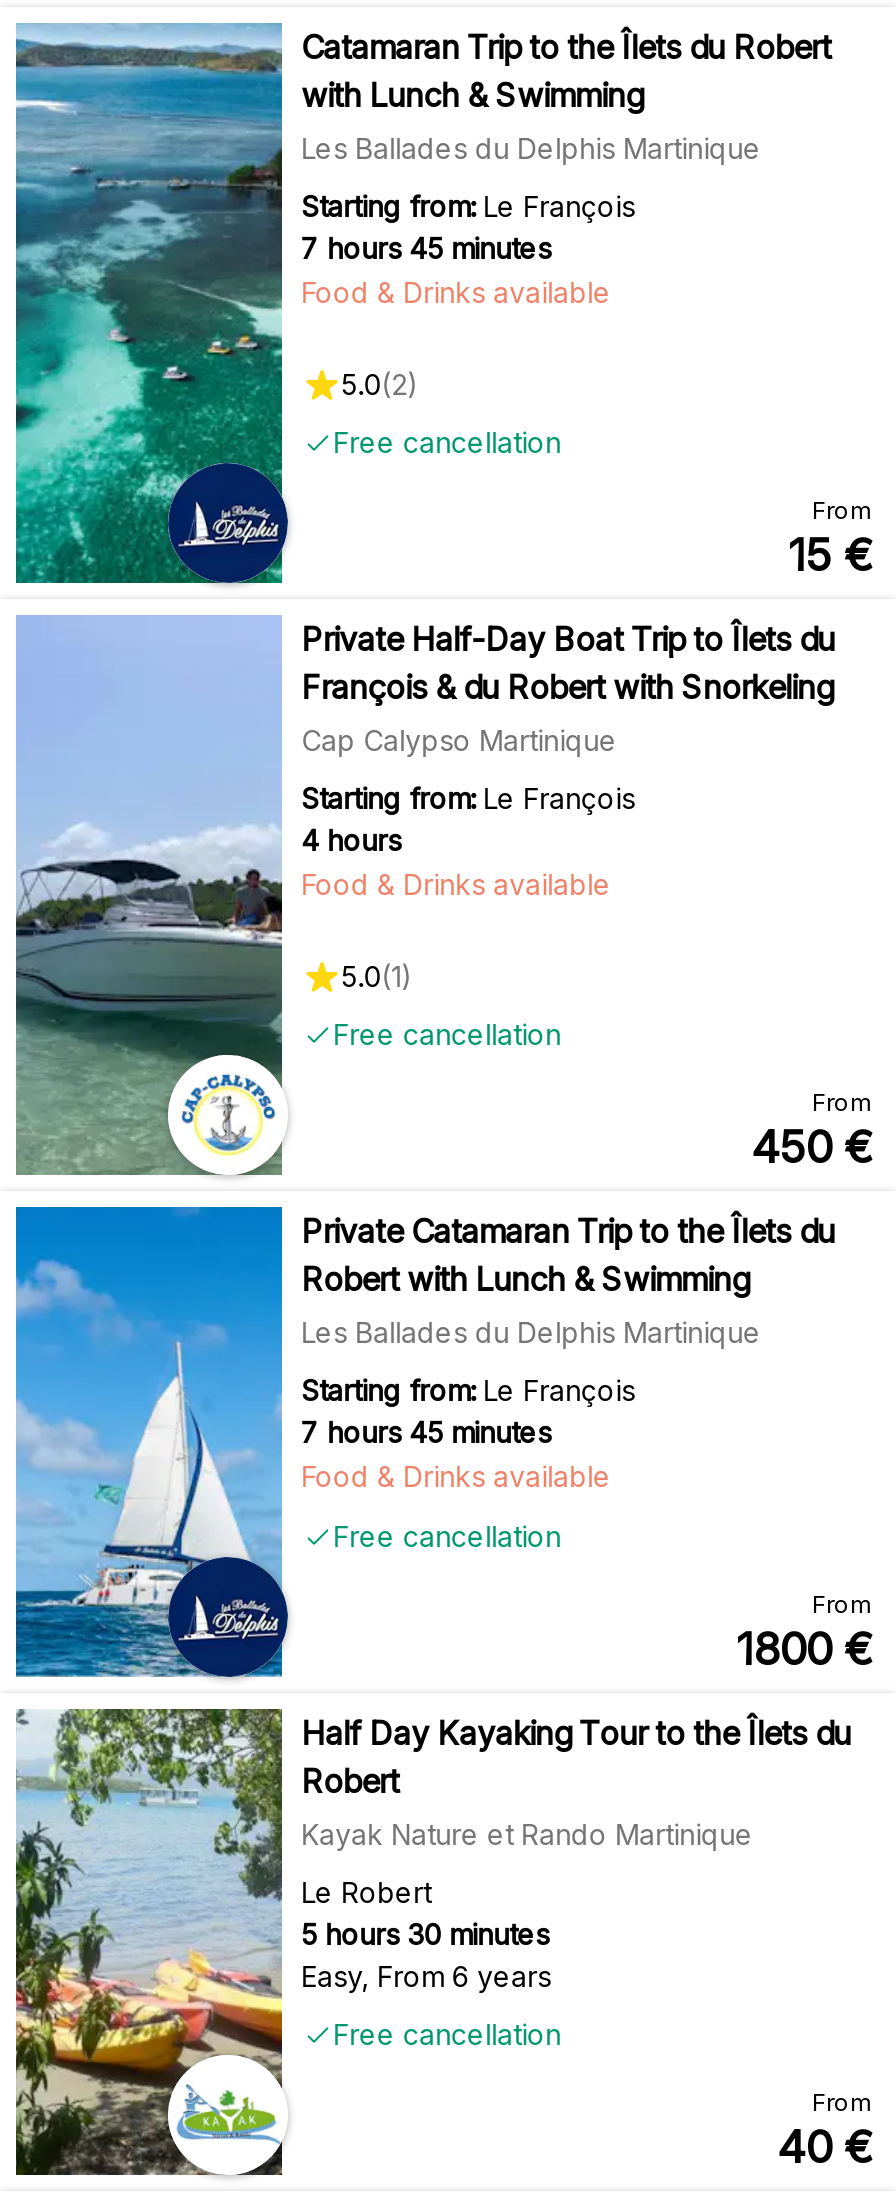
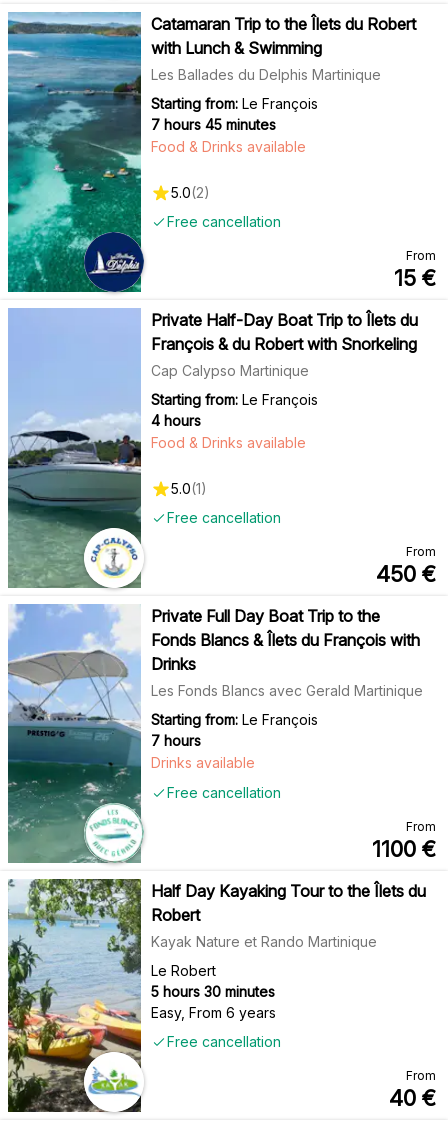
- [image]
- Private Catamaran Trip to the Îlets du
- Robert with Lunch & Swimming
- Les Ballades du Delphis Martinique
+ [image]
+ Private Full Day Boat Trip to the
+ Fonds Blancs & Îlets du François with
+ Drinks
+ Les Fonds Blancs avec Gerald Martinique

- 7 hours 45 minutes
+ 7 hours

- Food & Drinks available
+ Drinks available

- 1800 €
+ 1100 €
